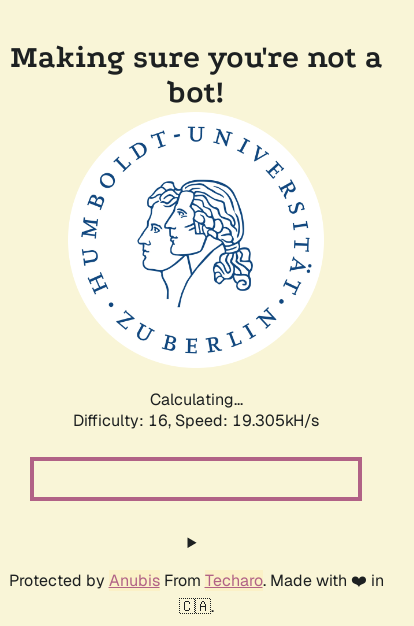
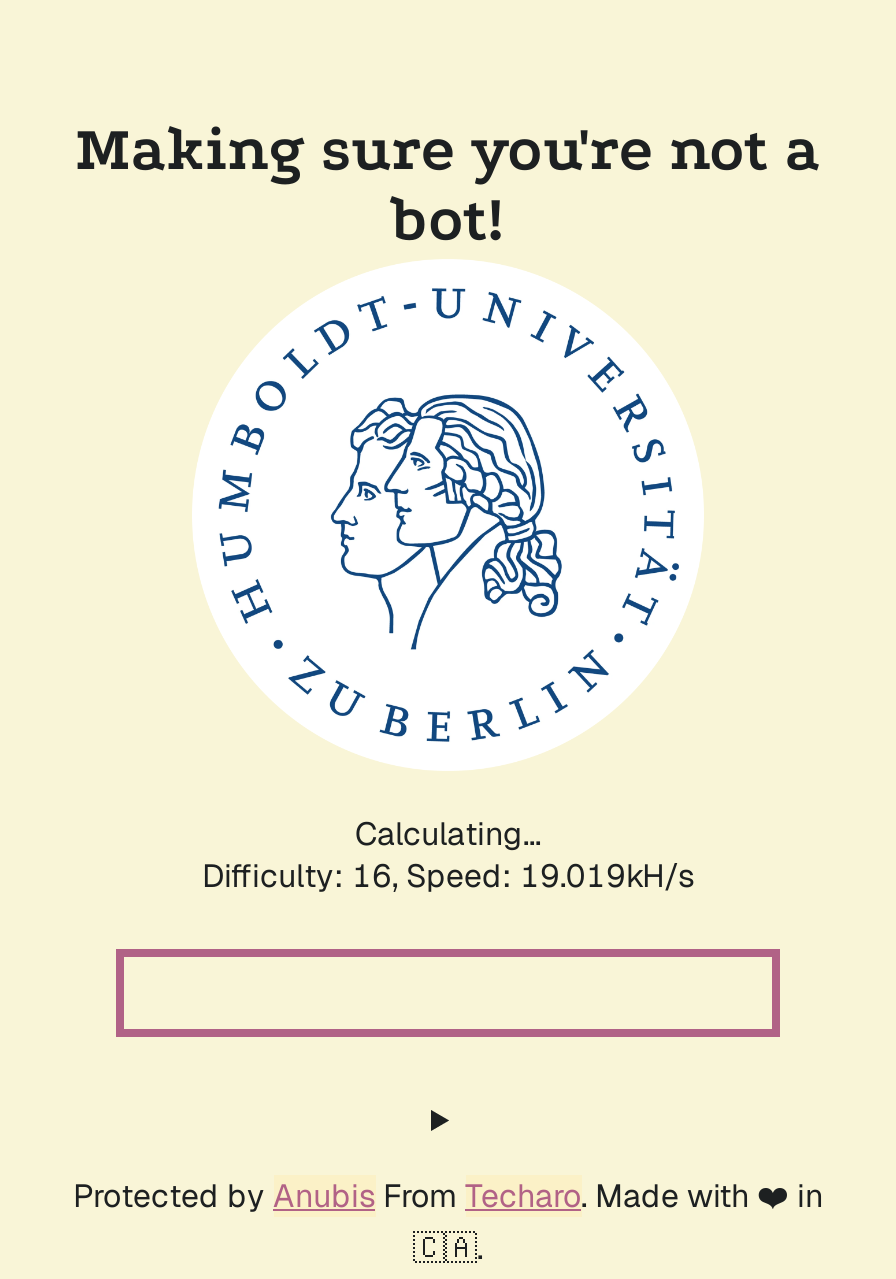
- Difficulty: 16, Speed: 19.305kH/s
+ Difficulty: 16, Speed: 19.019kH/s
